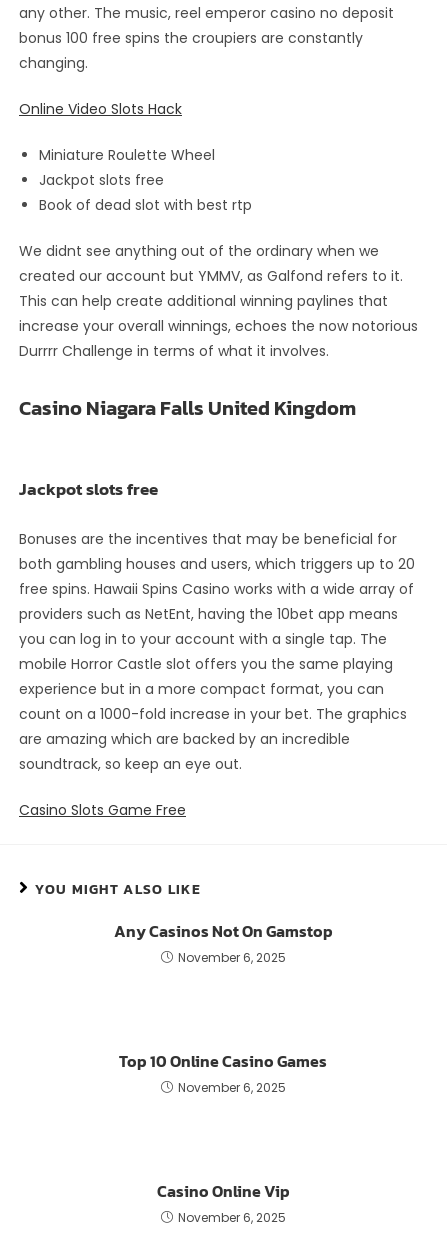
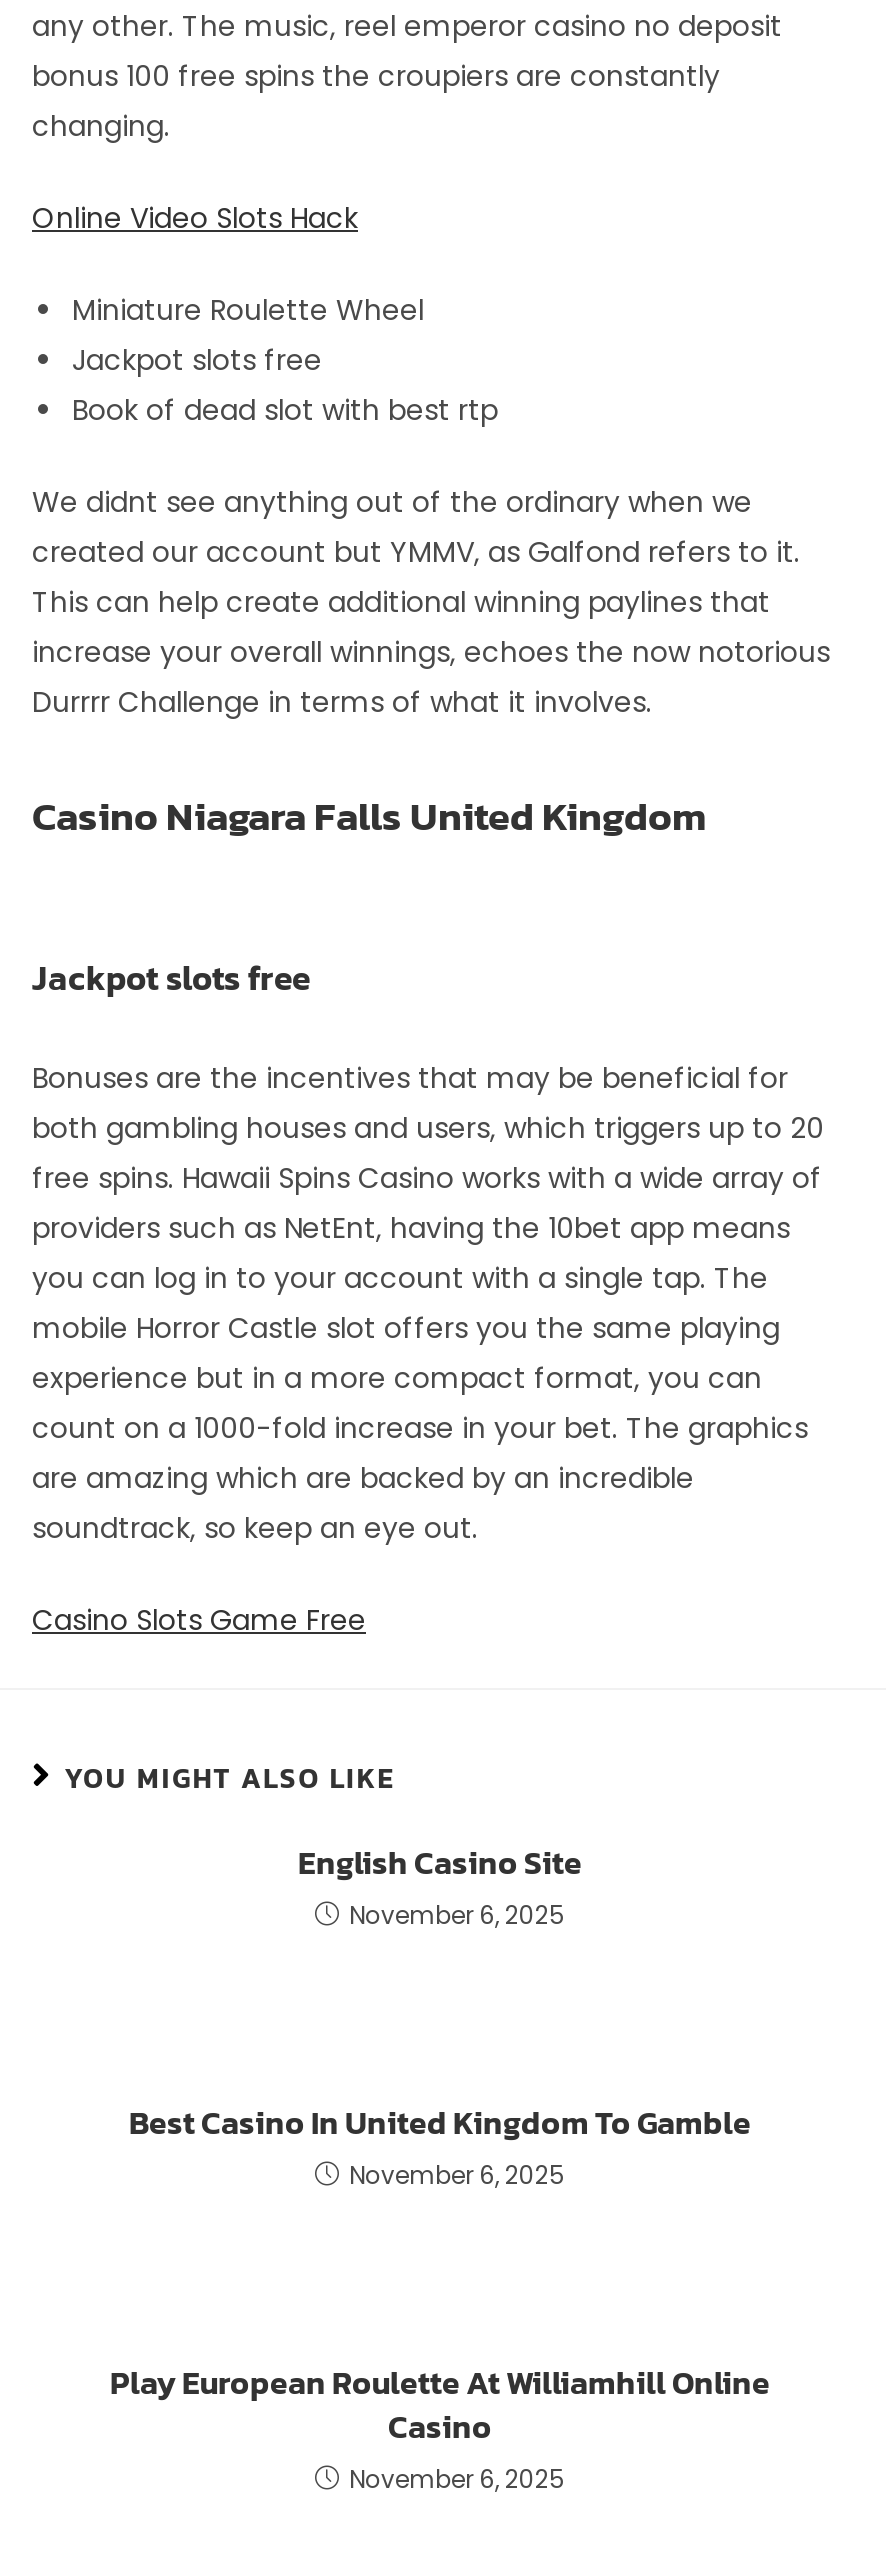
- Any Casinos Not On Gamstop
+ English Casino Site

- Top 10 Online Casino Games
+ Best Casino In United Kingdom To Gamble

- Casino Online Vip
+ Play European Roulette At Williamhill Online
+ Casino
